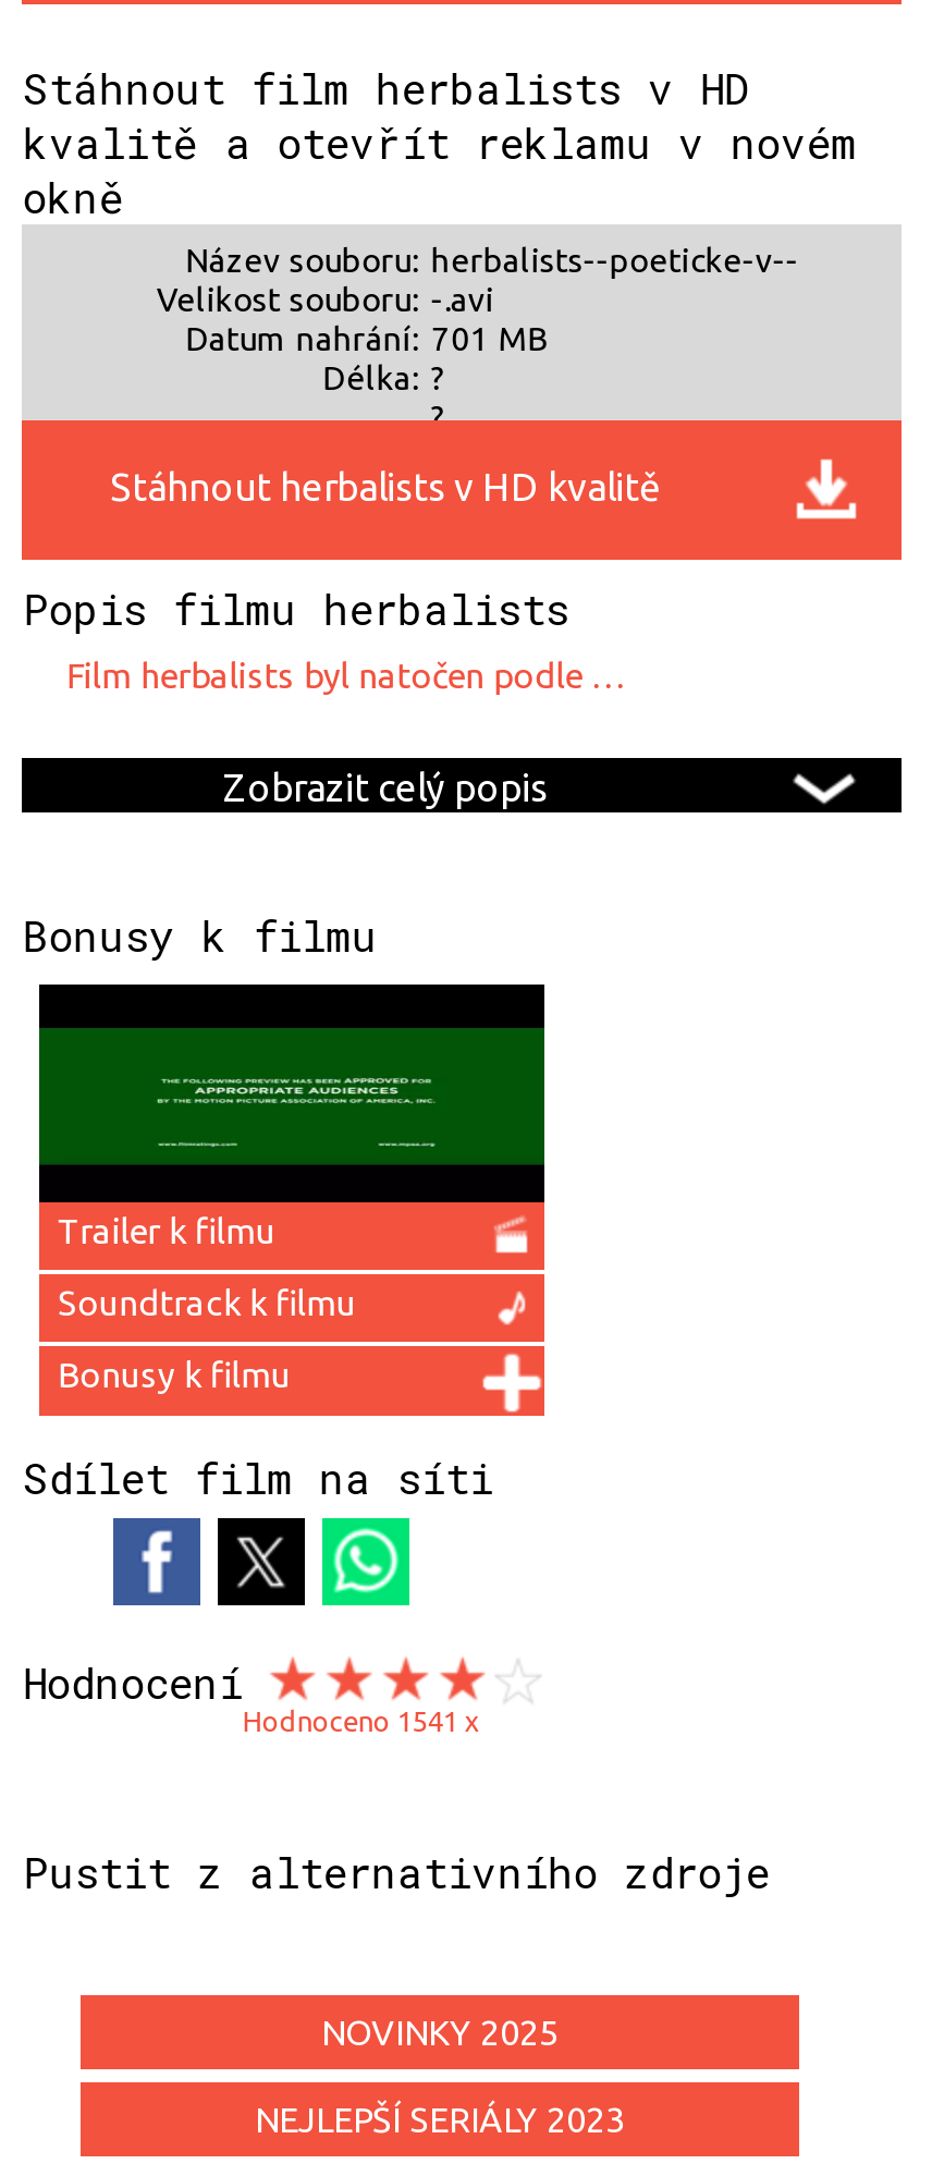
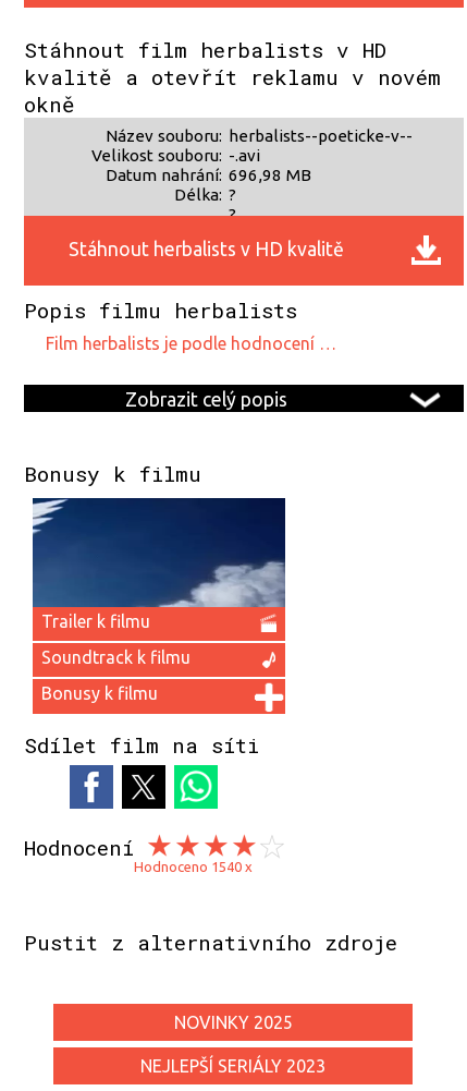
- Datum nahrání: 701 MB
+ Datum nahrání: 696,98 MB

- film herbalists byl natočen podle …
+ film herbalists je podle hodnocení …

- [image]
+ [image]

- Hodnoceno 1541 x
+ Hodnoceno 1540 x
